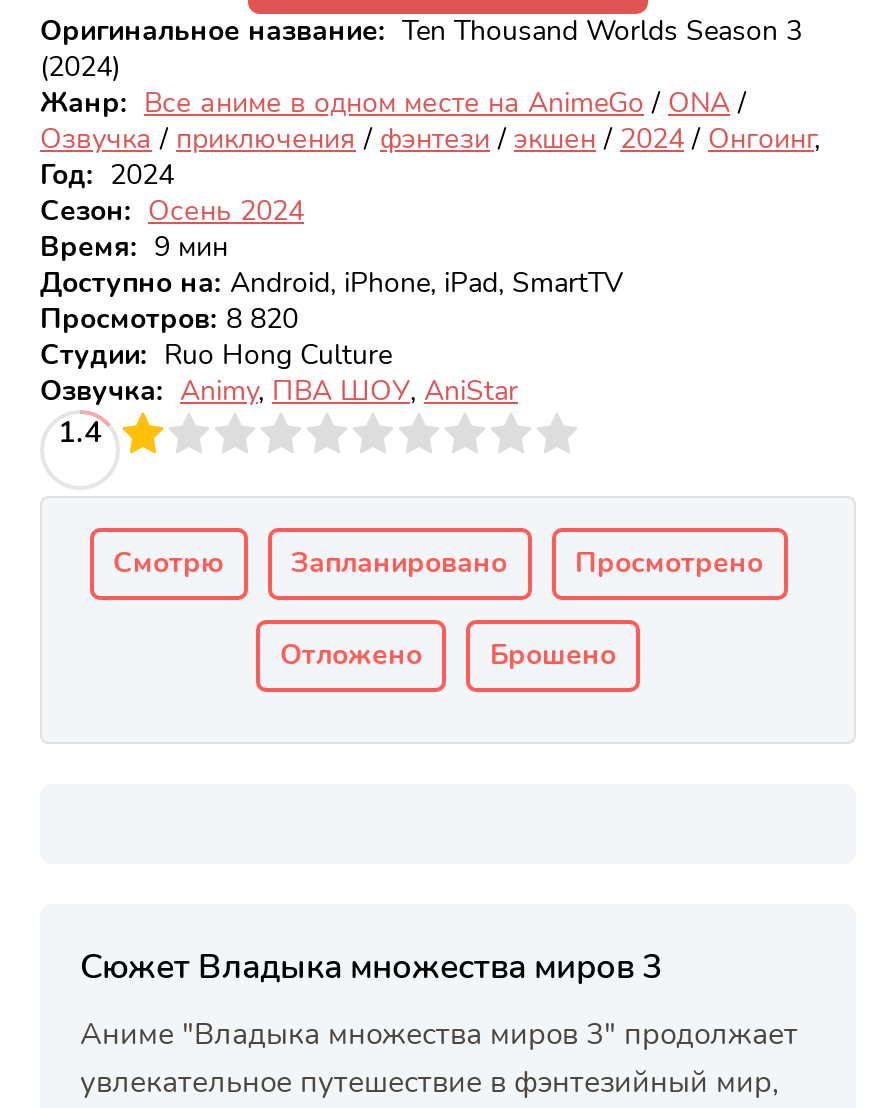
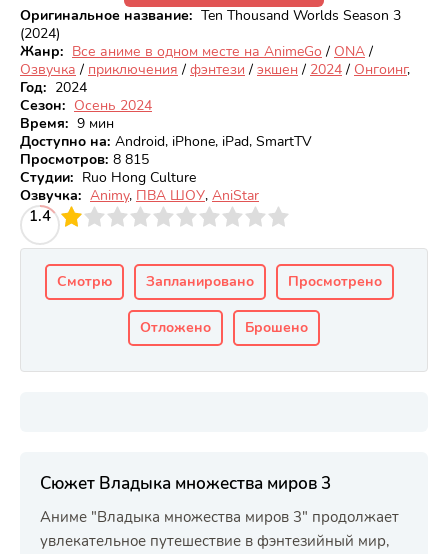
- Просмотров: 8 820
+ Просмотров: 8 815
